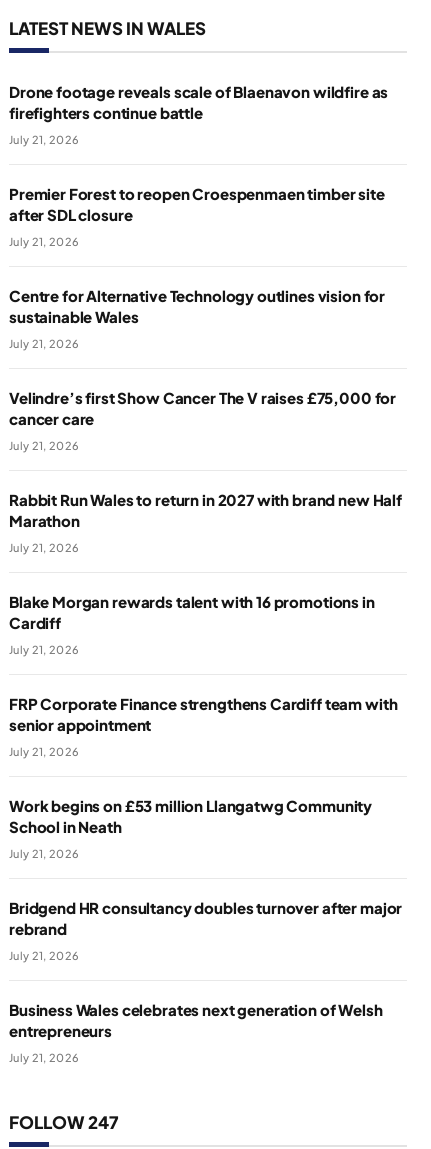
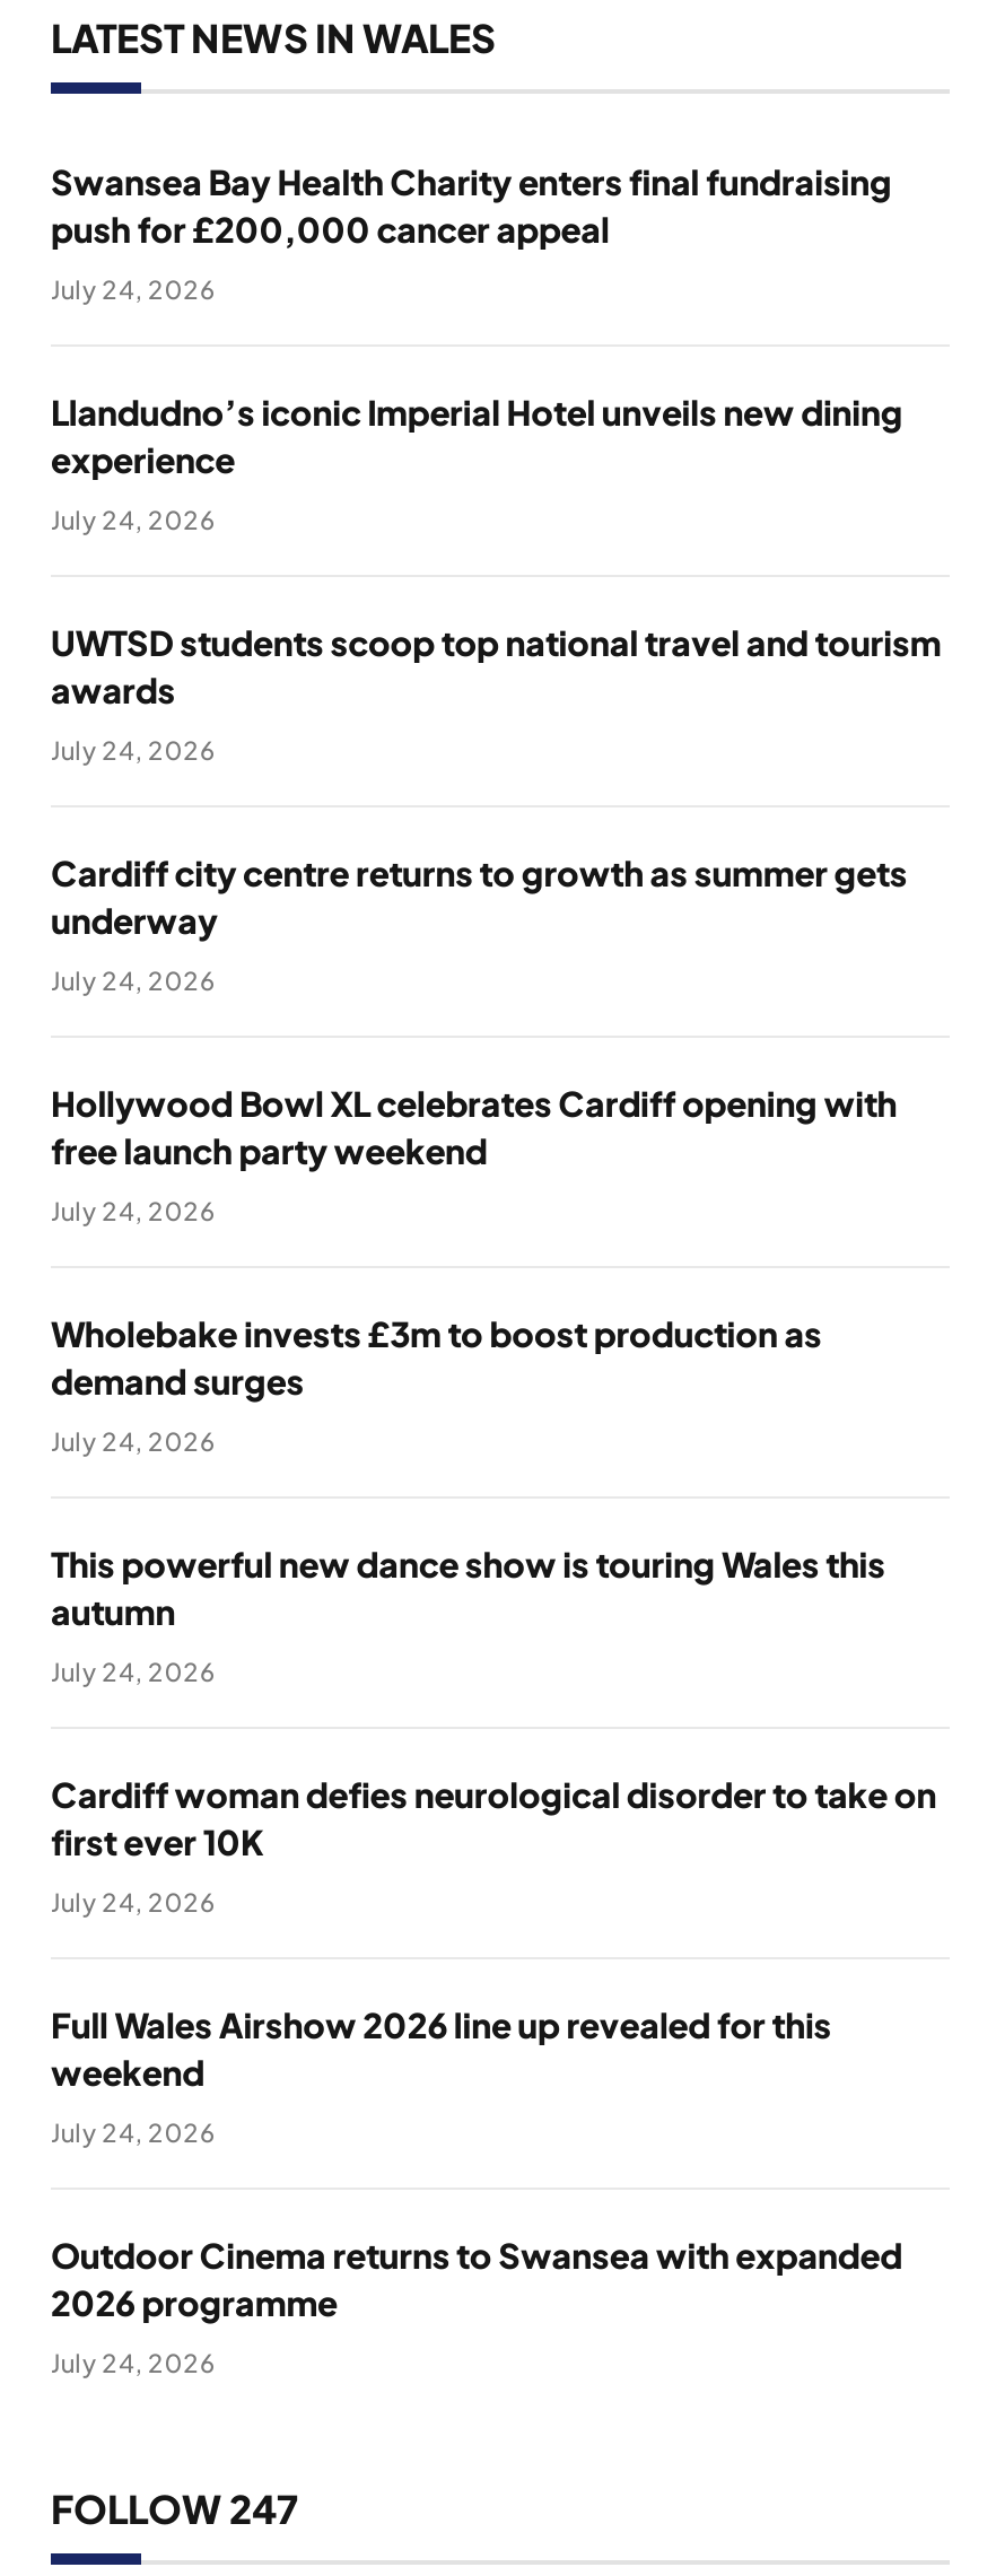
- Drone footage reveals scale of Blaenavon wildfire as
- firefighters continue battle
+ Swansea Bay Health Charity enters final fundraising
+ push for £200,000 cancer appeal

- July 21, 2026
+ July 24, 2026

- Premier Forest to reopen Croespenmaen timber site
- after SDL closure
+ Llandudno’s iconic Imperial Hotel unveils new dining
+ experience

- July 21, 2026
+ July 24, 2026

- Centre for Alternative Technology outlines vision for
- sustainable Wales
+ UWTSD students scoop top national travel and tourism
+ awards

- July 21, 2026
+ July 24, 2026

- Velindre’s first Show Cancer The V raises £75,000 for
- cancer care
+ Cardiff city centre returns to growth as summer gets
+ underway

- July 21, 2026
+ July 24, 2026

- Rabbit Run Wales to return in 2027 with brand new Half
- Marathon
+ Hollywood Bowl XL celebrates Cardiff opening with
+ free launch party weekend

- July 21, 2026
+ July 24, 2026

- Blake Morgan rewards talent with 16 promotions in
- Cardiff
+ Wholebake invests £3m to boost production as
+ demand surges

- July 21, 2026
+ July 24, 2026

- FRP Corporate Finance strengthens Cardiff team with
- senior appointment
+ This powerful new dance show is touring Wales this
+ autumn

- July 21, 2026
+ July 24, 2026

- Work begins on £53 million Llangatwg Community
- School in Neath
+ Cardiff woman defies neurological disorder to take on
+ first ever 10K

- July 21, 2026
+ July 24, 2026

- Bridgend HR consultancy doubles turnover after major
- rebrand
+ Full Wales Airshow 2026 line up revealed for this
+ weekend

- July 21, 2026
+ July 24, 2026

- Business Wales celebrates next generation of Welsh
- entrepreneurs
+ Outdoor Cinema returns to Swansea with expanded
+ 2026 programme

- July 21, 2026
+ July 24, 2026
